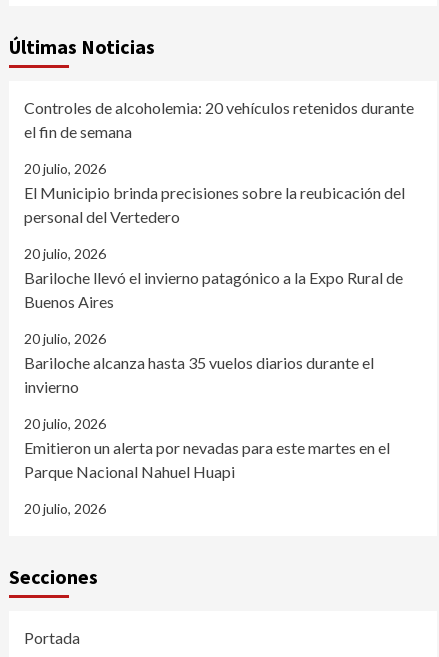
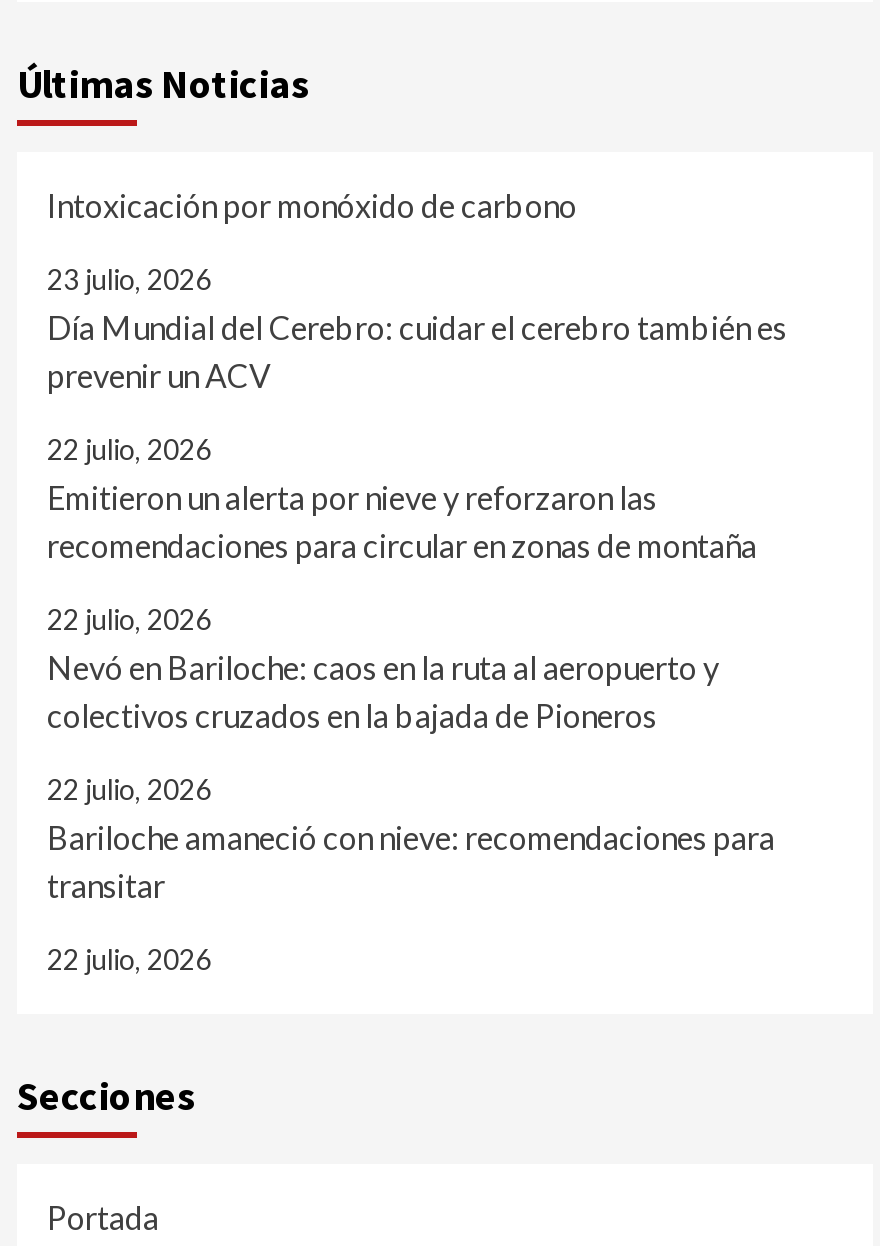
- Controles de alcoholemia: 20 vehículos retenidos durante
- el fin de semana
+ Intoxicación por monóxido de carbono

- 20 julio, 2026
- El Municipio brinda precisiones sobre la reubicación del
- personal del Vertedero
+ 23 julio, 2026
+ Día Mundial del Cerebro: cuidar el cerebro también es
+ prevenir un ACV

- 20 julio, 2026
- Bariloche llevó el invierno patagónico a la Expo Rural de
- Buenos Aires
+ 22 julio, 2026
+ Emitieron un alerta por nieve y reforzaron las
+ recomendaciones para circular en zonas de montaña

- 20 julio, 2026
- Bariloche alcanza hasta 35 vuelos diarios durante el
- invierno
+ 22 julio, 2026
+ Nevó en Bariloche: caos en la ruta al aeropuerto y
+ colectivos cruzados en la bajada de Pioneros

- 20 julio, 2026
- Emitieron un alerta por nevadas para este martes en el
- Parque Nacional Nahuel Huapi
+ 22 julio, 2026
+ Bariloche amaneció con nieve: recomendaciones para
+ transitar

- 20 julio, 2026
+ 22 julio, 2026
